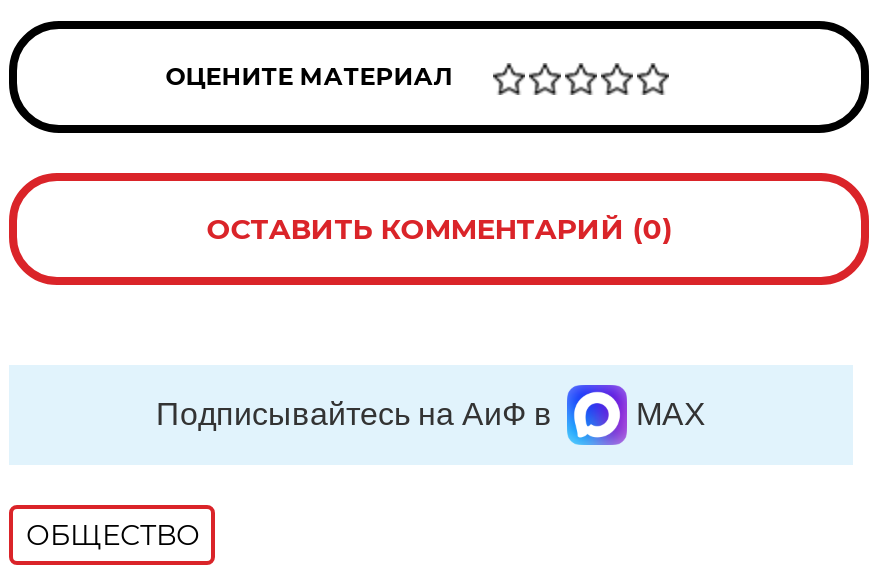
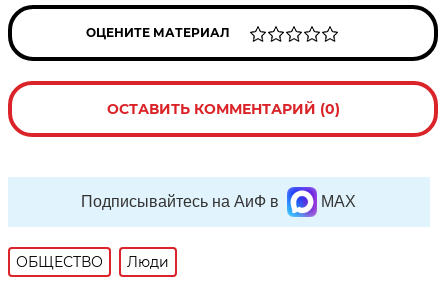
+ Люди
